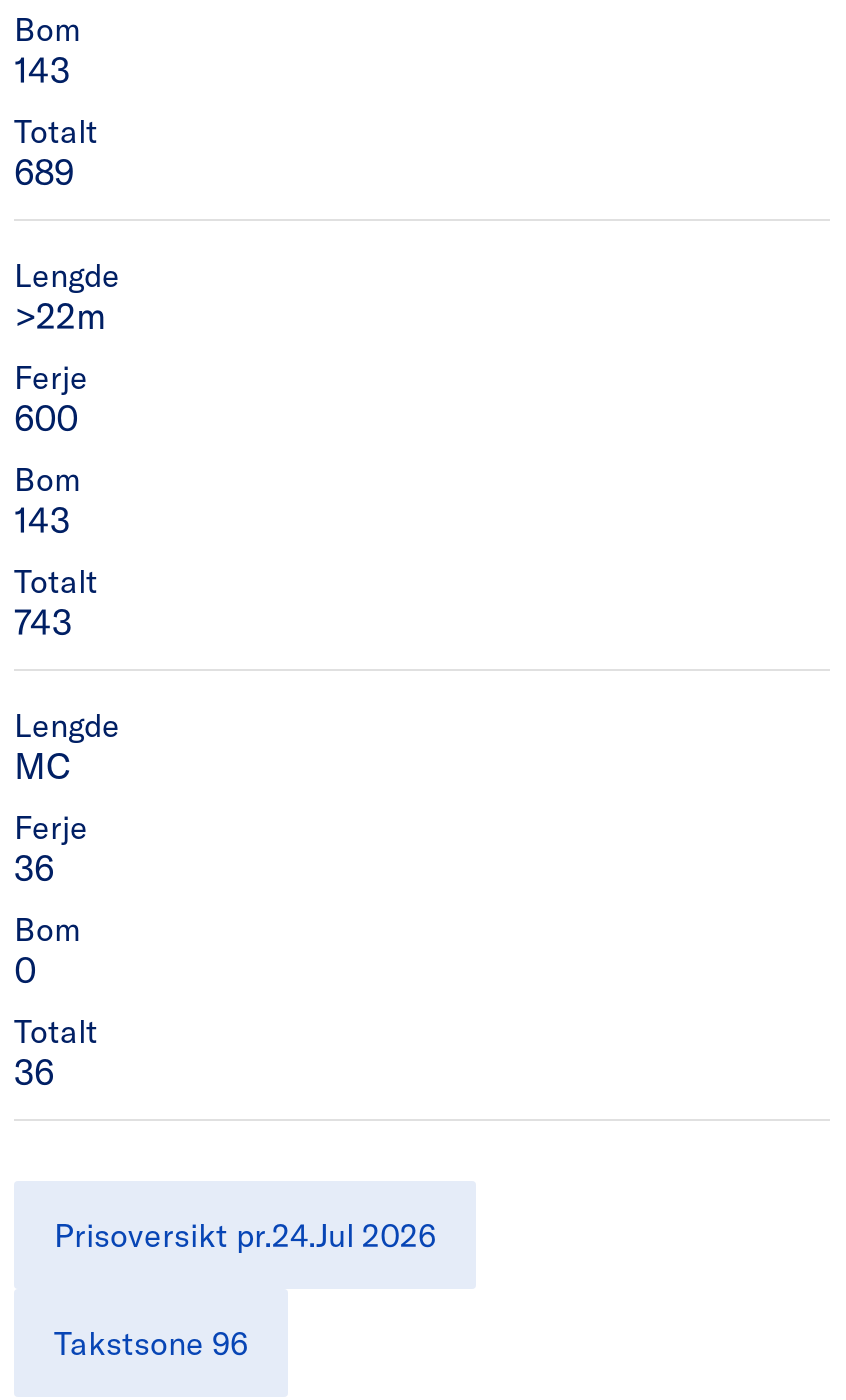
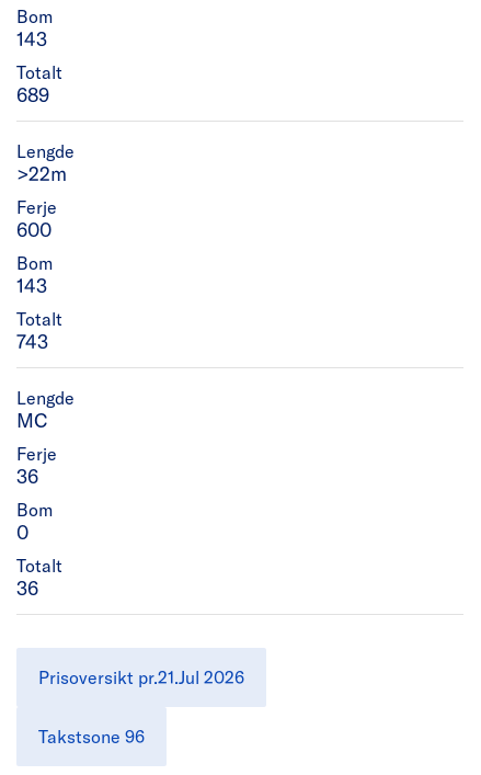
- Prisoversikt pr.24.Jul 2026
+ Prisoversikt pr.21.Jul 2026
